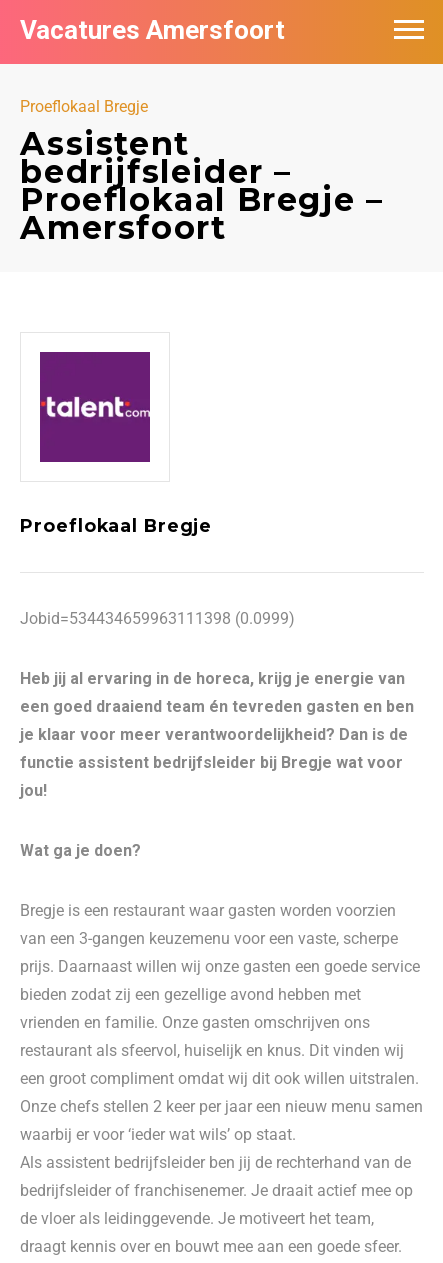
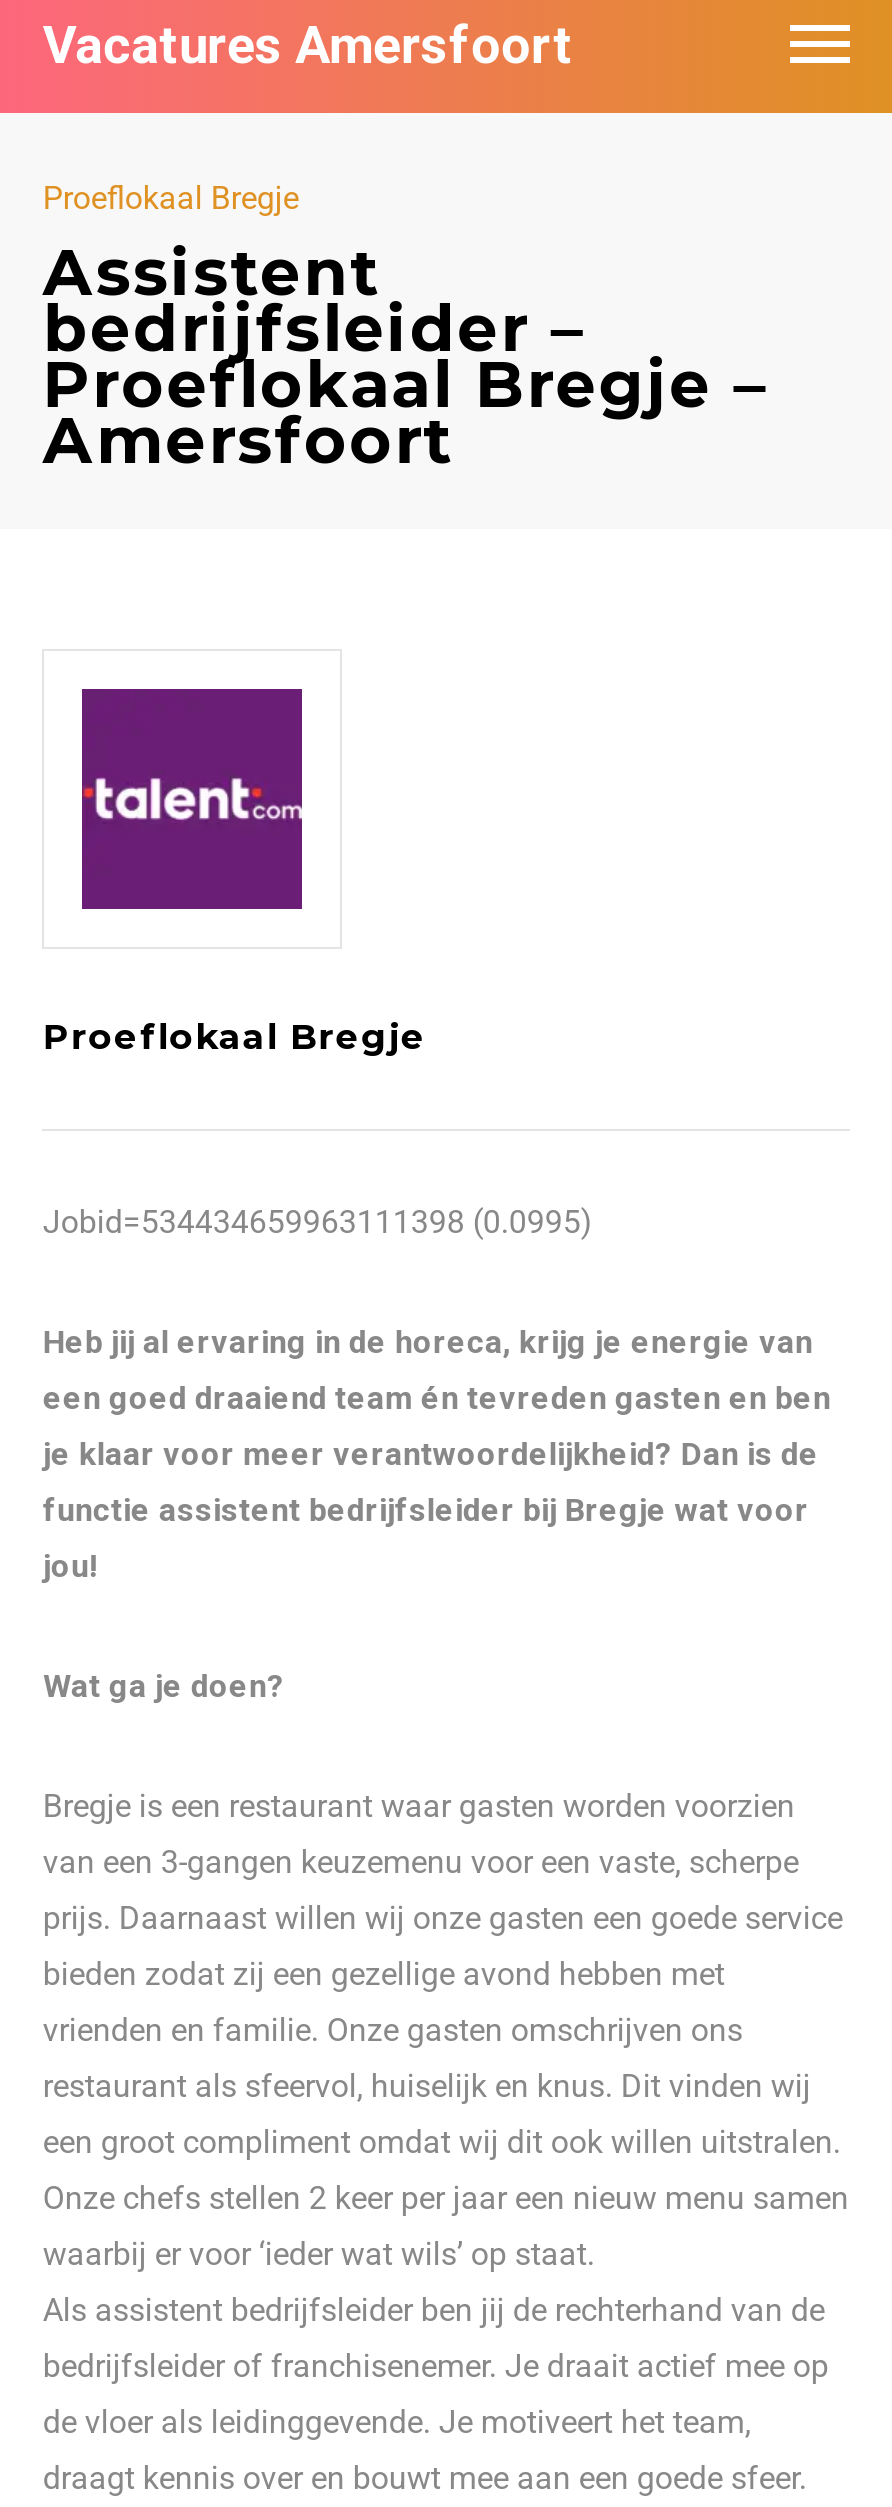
- Jobid=534434659963111398 (0.0999)
+ Jobid=534434659963111398 (0.0995)
